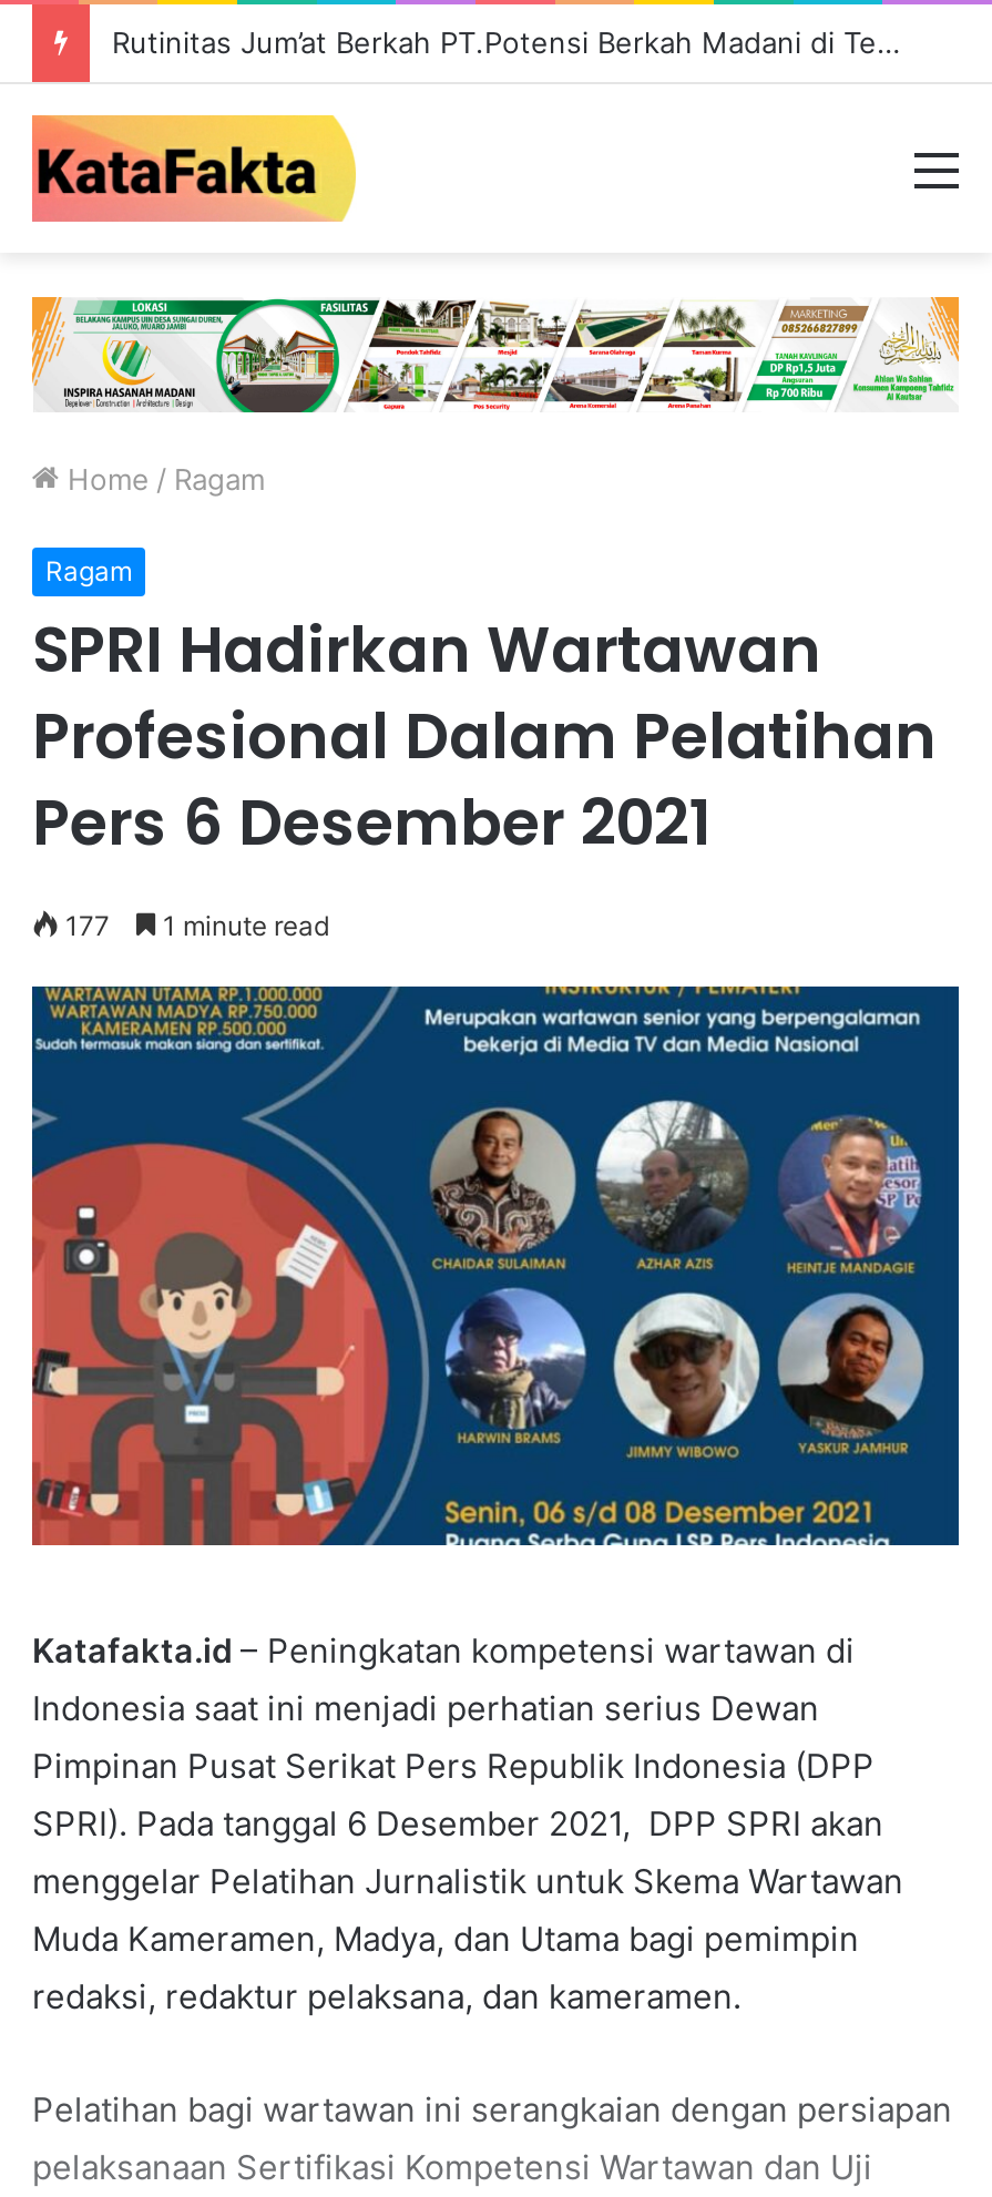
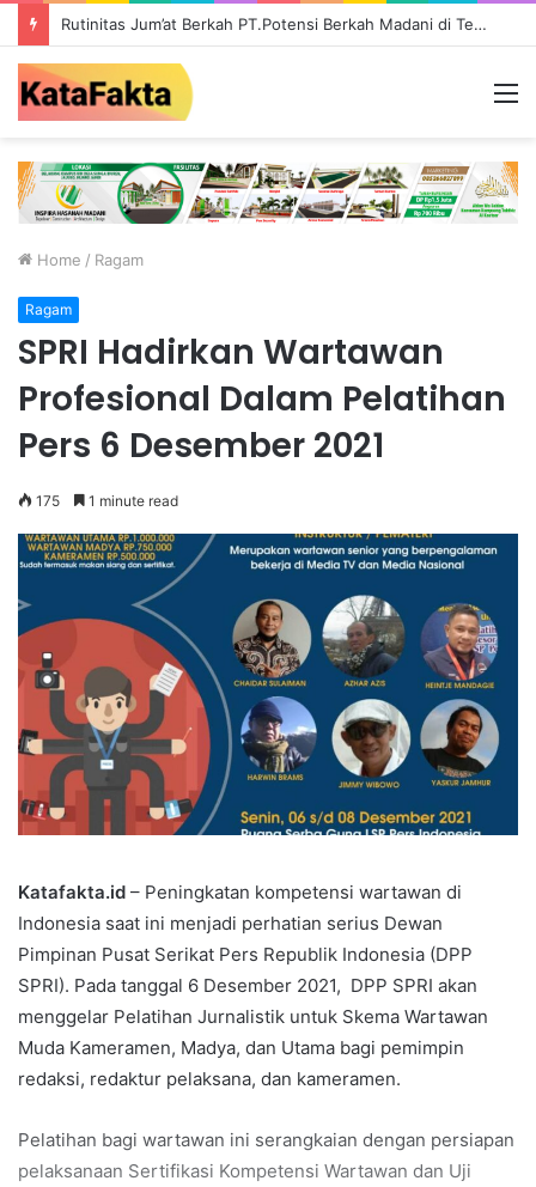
- 177 1 minute read
+ 175 1 minute read
